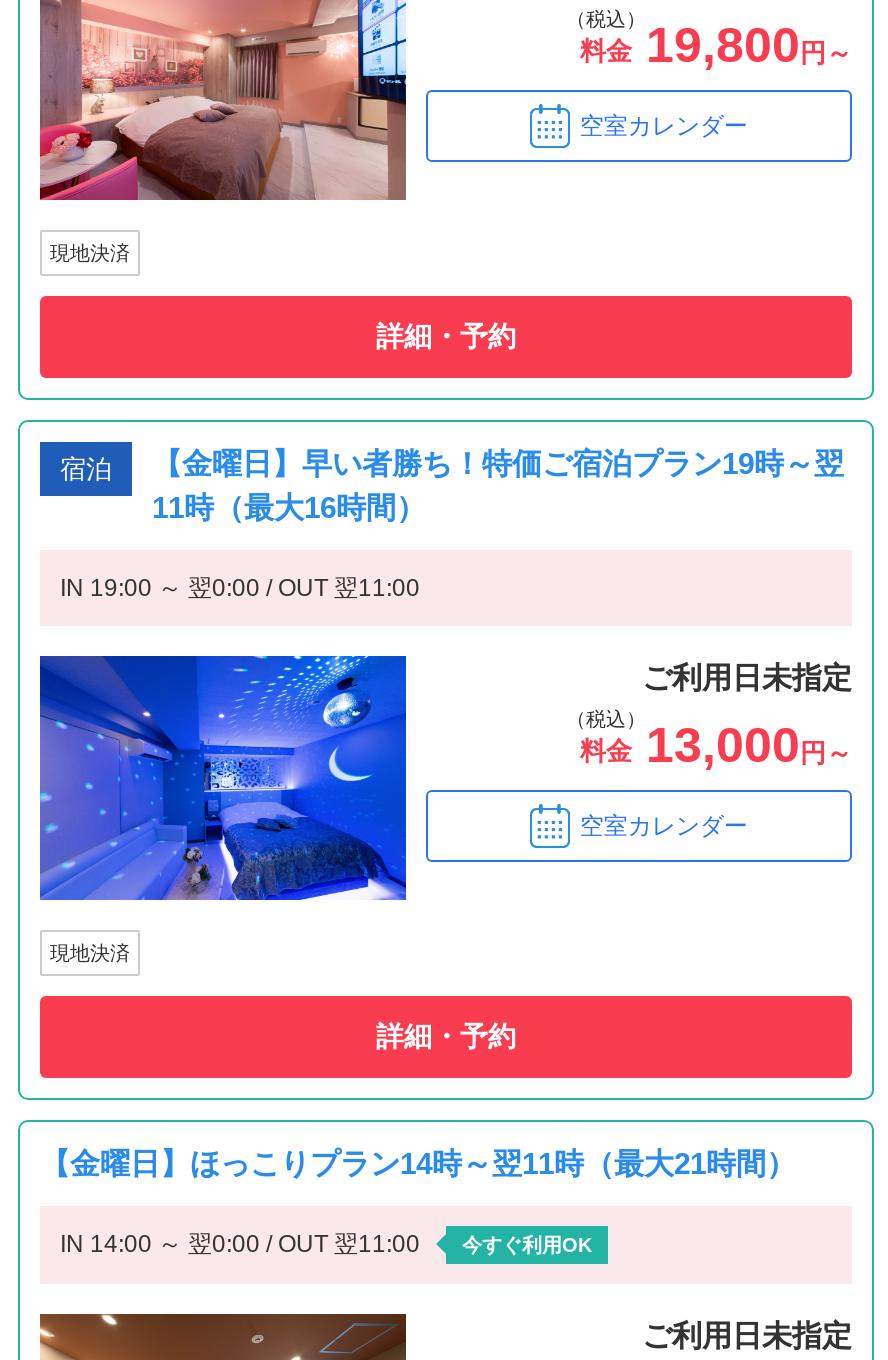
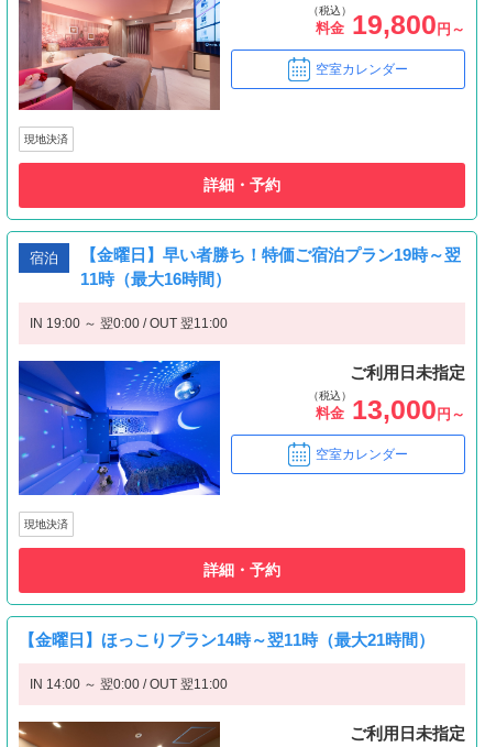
- 今すぐ利用OK
